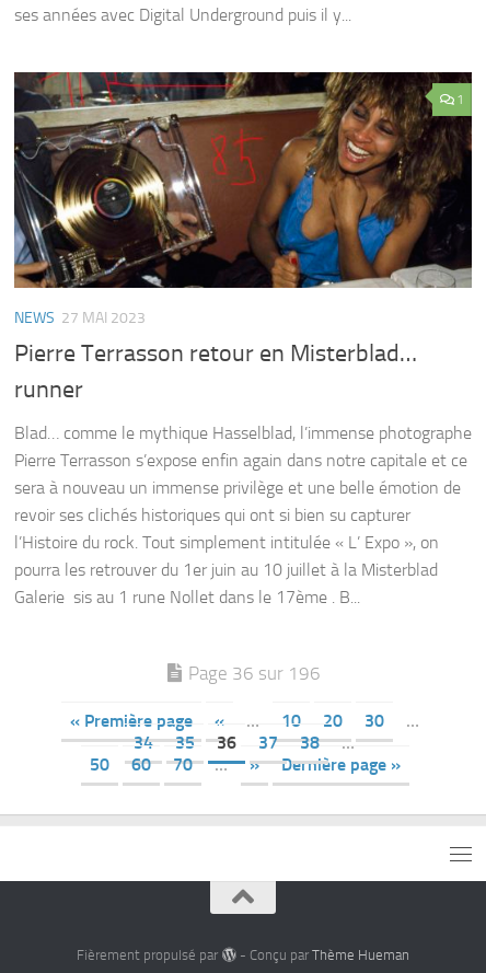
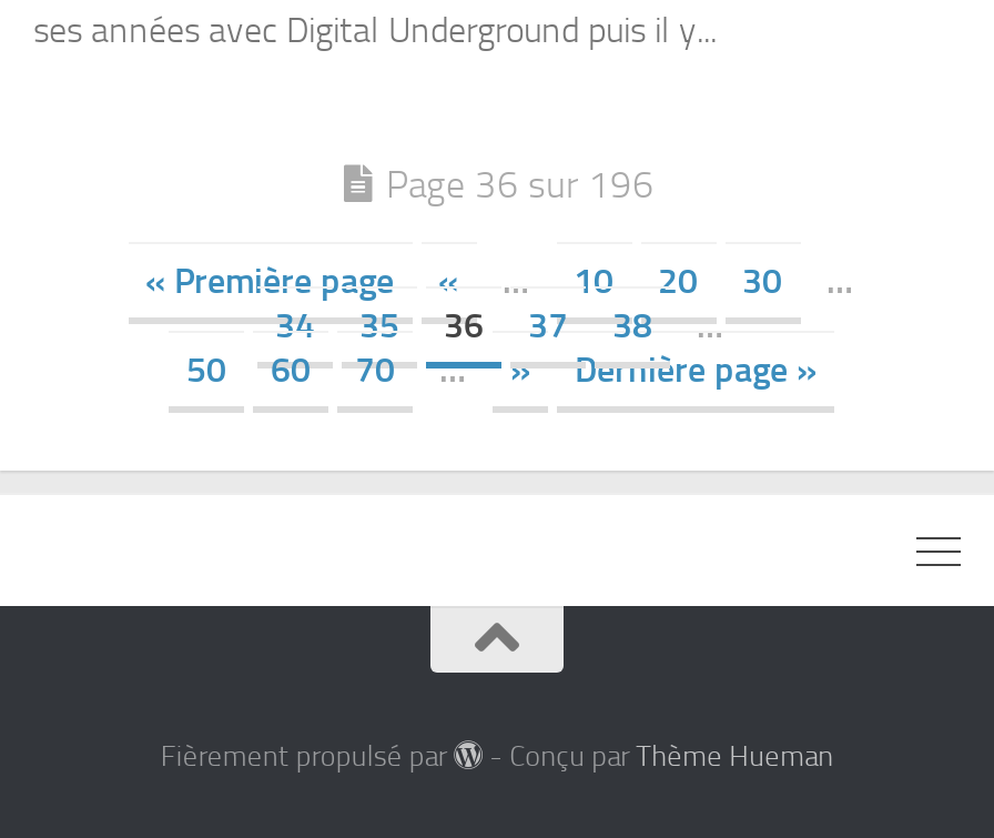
- [image]
- 1

- NEWS 27 MAI 2023
- Pierre Terrasson retour en Misterblad…
- runner
- Blad… comme le mythique Hasselblad, l’immense photographe
- Pierre Terrasson s’expose enfin again dans notre capitale et ce
- sera à nouveau un immense privilège et une belle émotion de
- revoir ses clichés historiques qui ont si bien su capturer
- l’Histoire du rock. Tout simplement intitulée « L’ Expo », on
- pourra les retrouver du 1er juin au 10 juillet à la Misterblad
- Galerie sis au 1 rune Nollet dans le 17ème . B...
